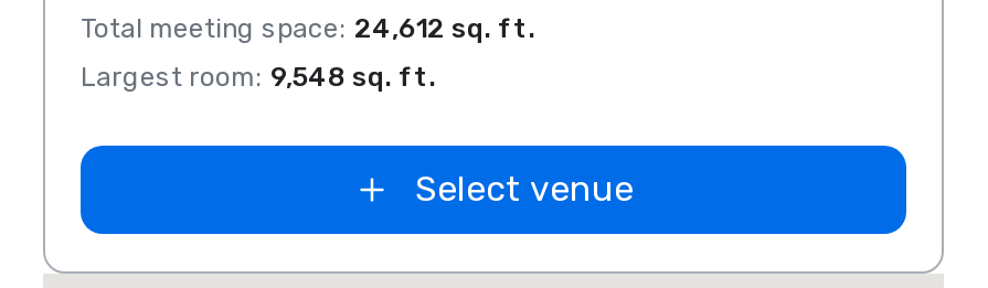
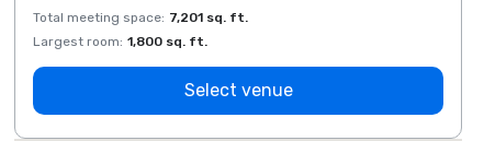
- Total meeting space: 24,612 sq. ft.
+ Total meeting space: 7,201 sq. ft.

- Largest room: 9,548 sq. ft.
+ Largest room: 1,800 sq. ft.
